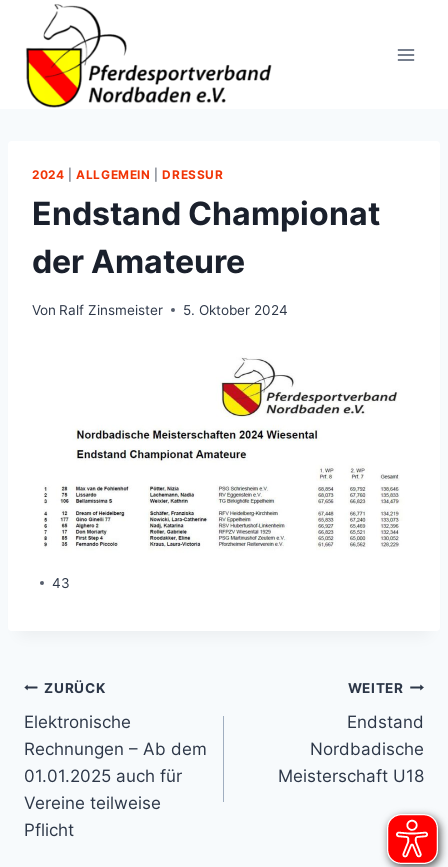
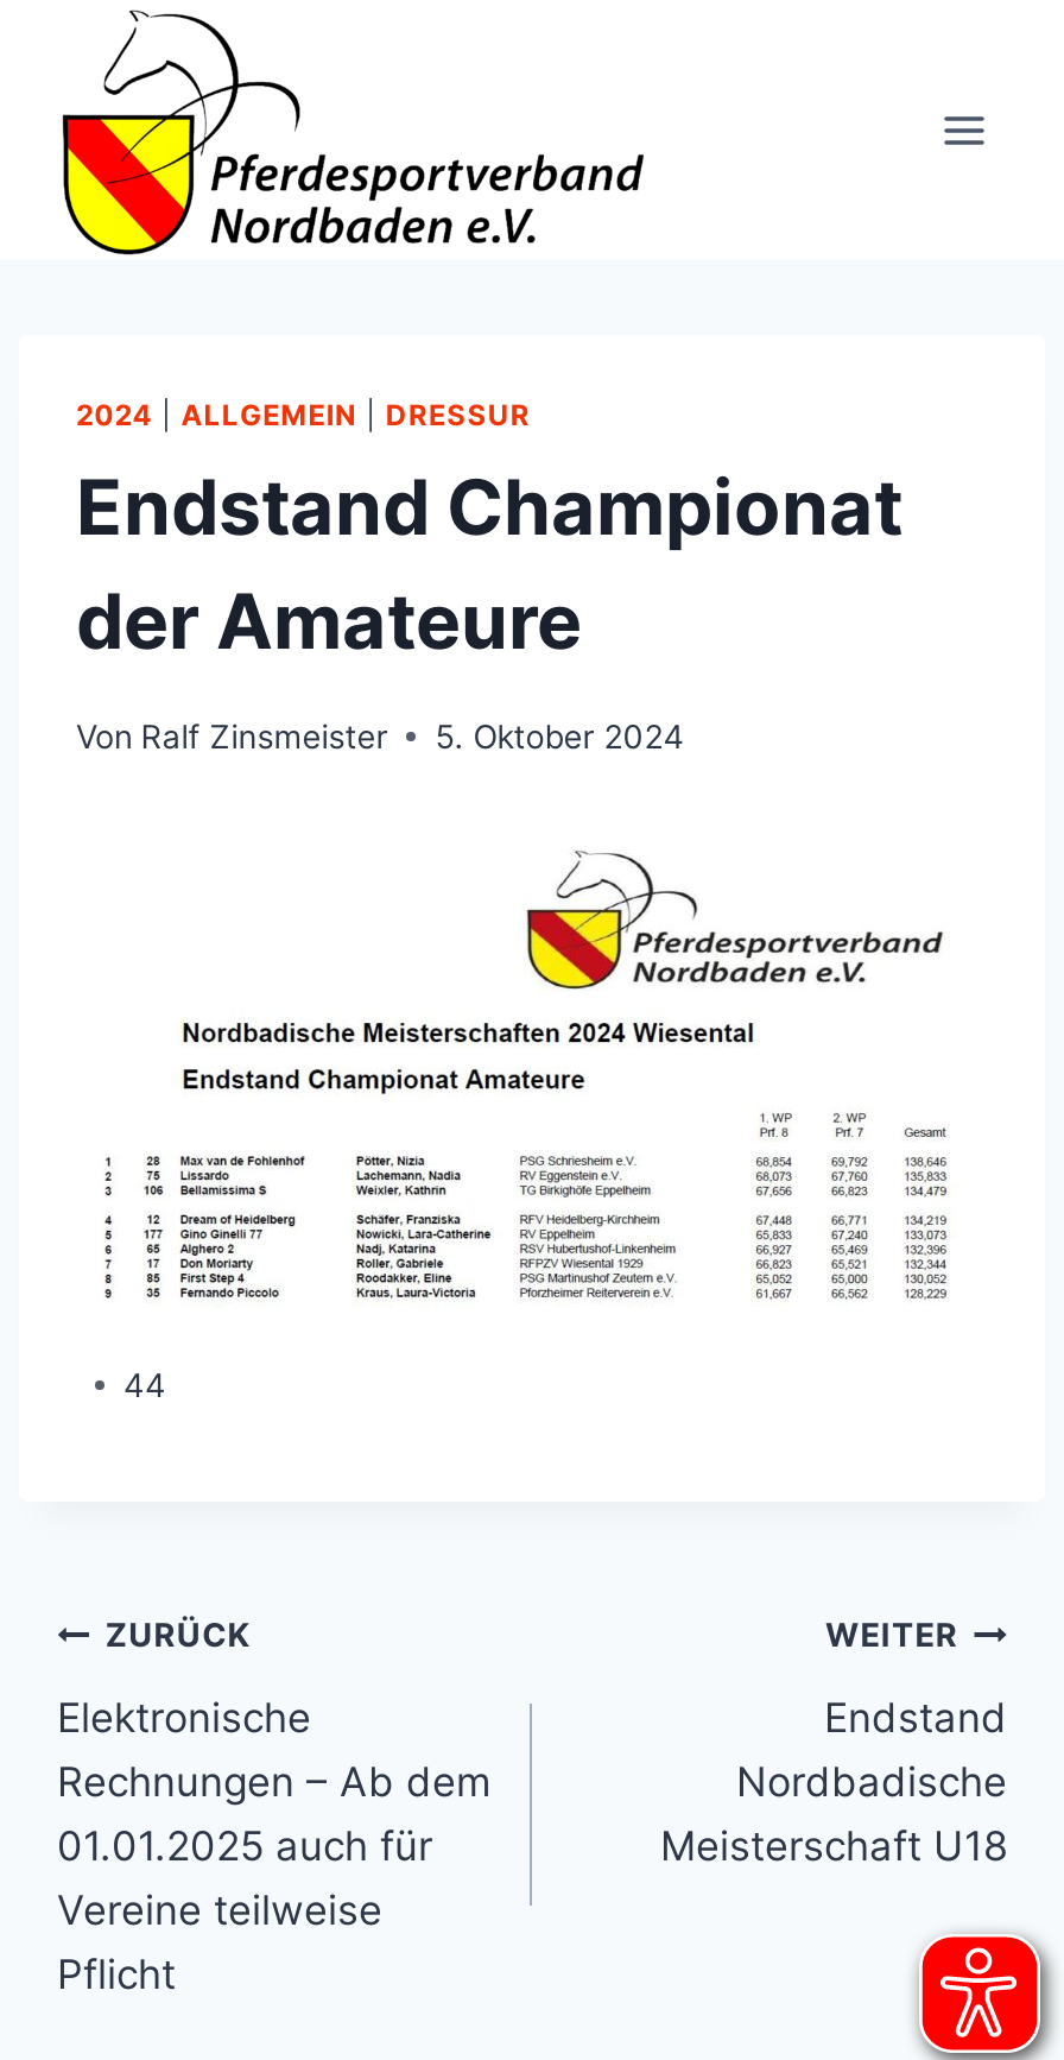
- 43
+ 44
